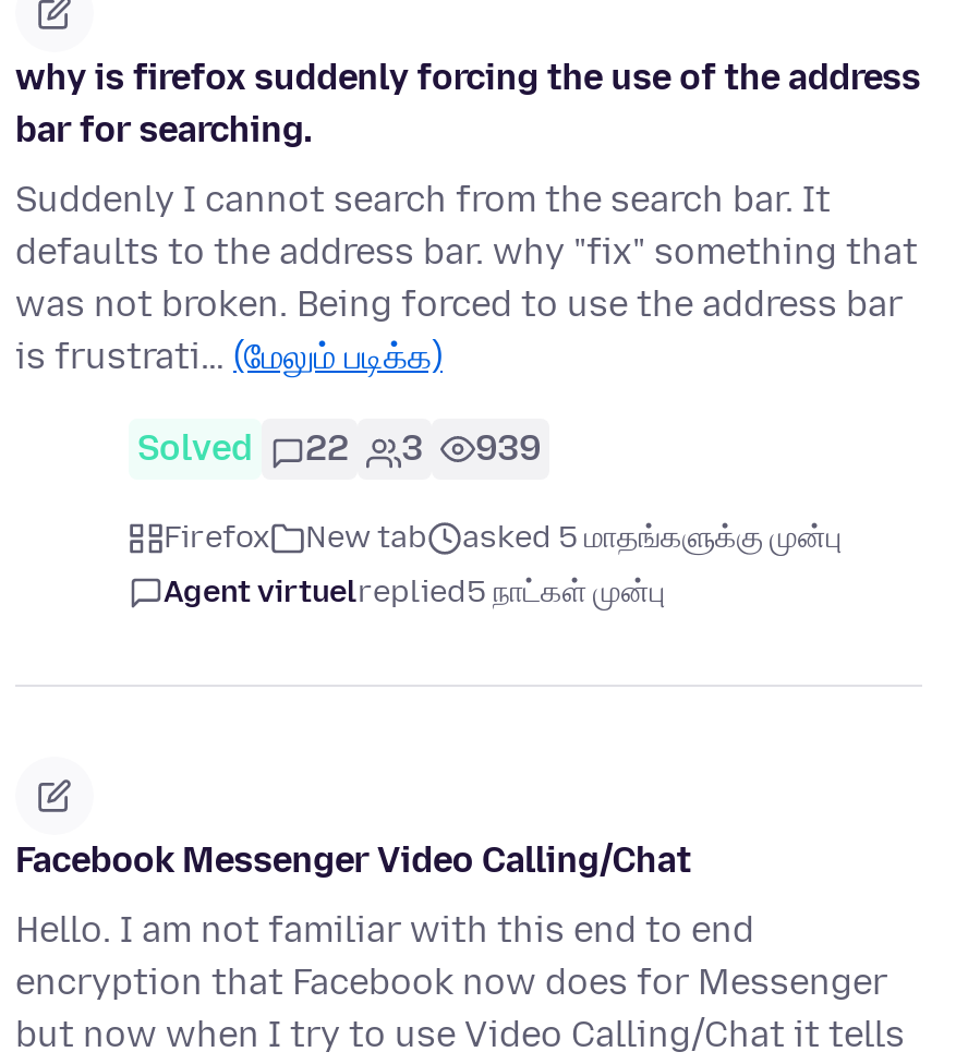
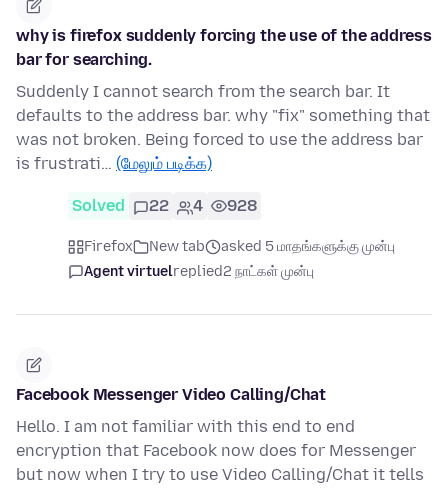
- 3
+ 4

- 939
+ 928

- Agent virtuelreplied5 நாட்கள் முன்பு
+ Agent virtuelreplied2 நாட்கள் முன்பு
